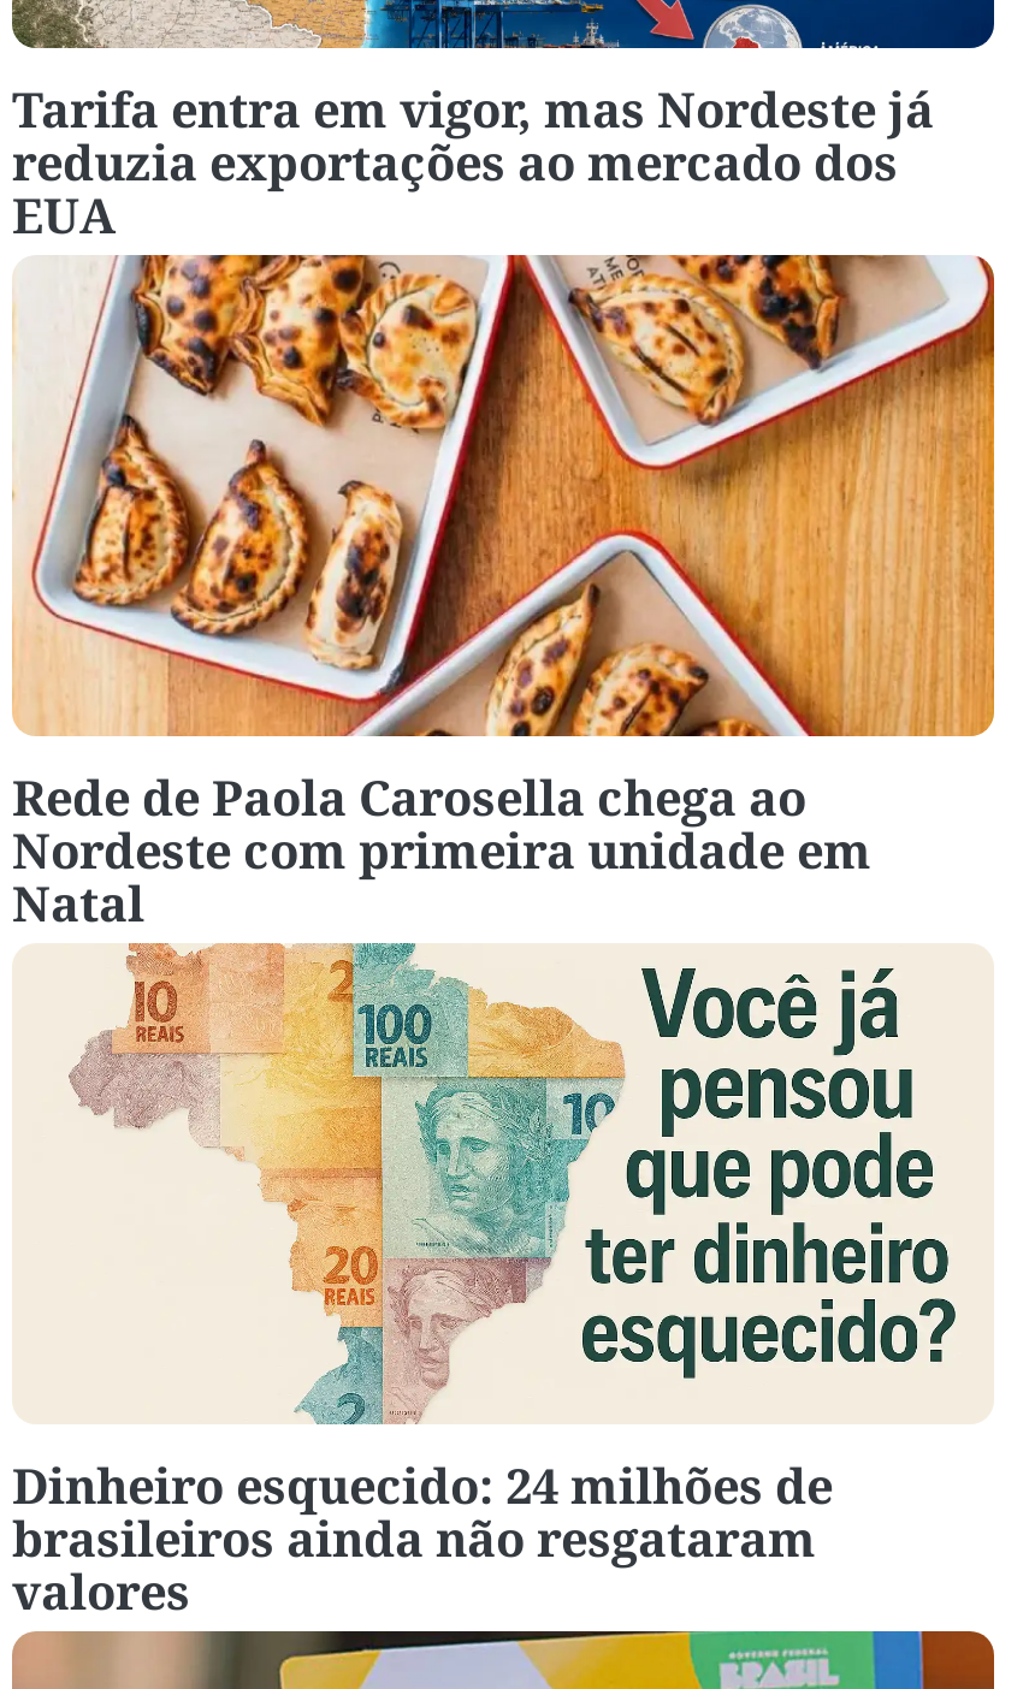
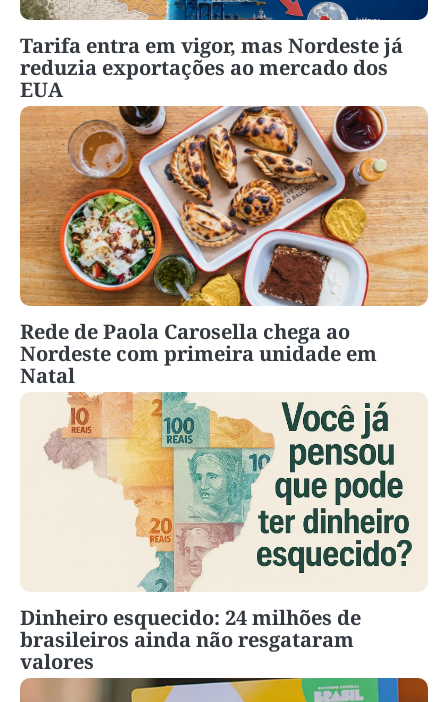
- [image]
+ [image]
